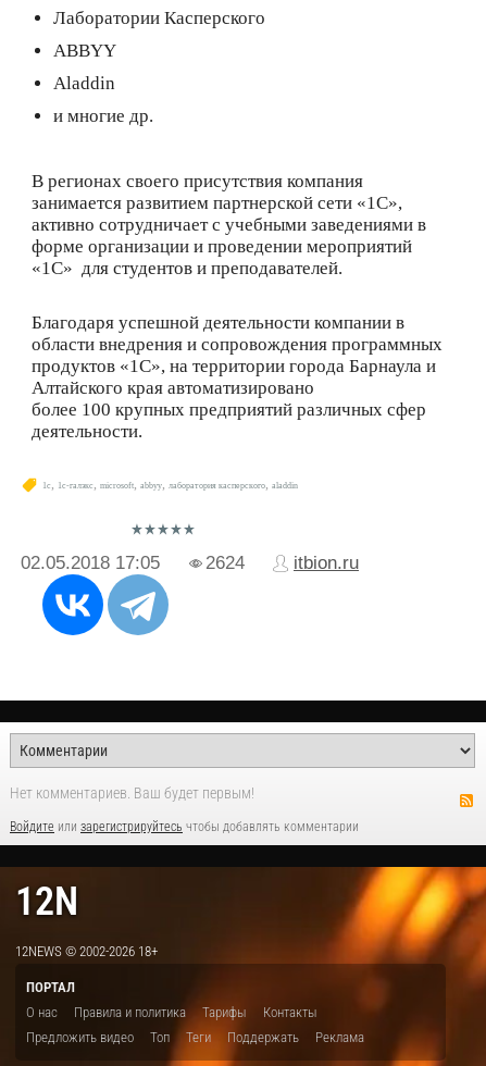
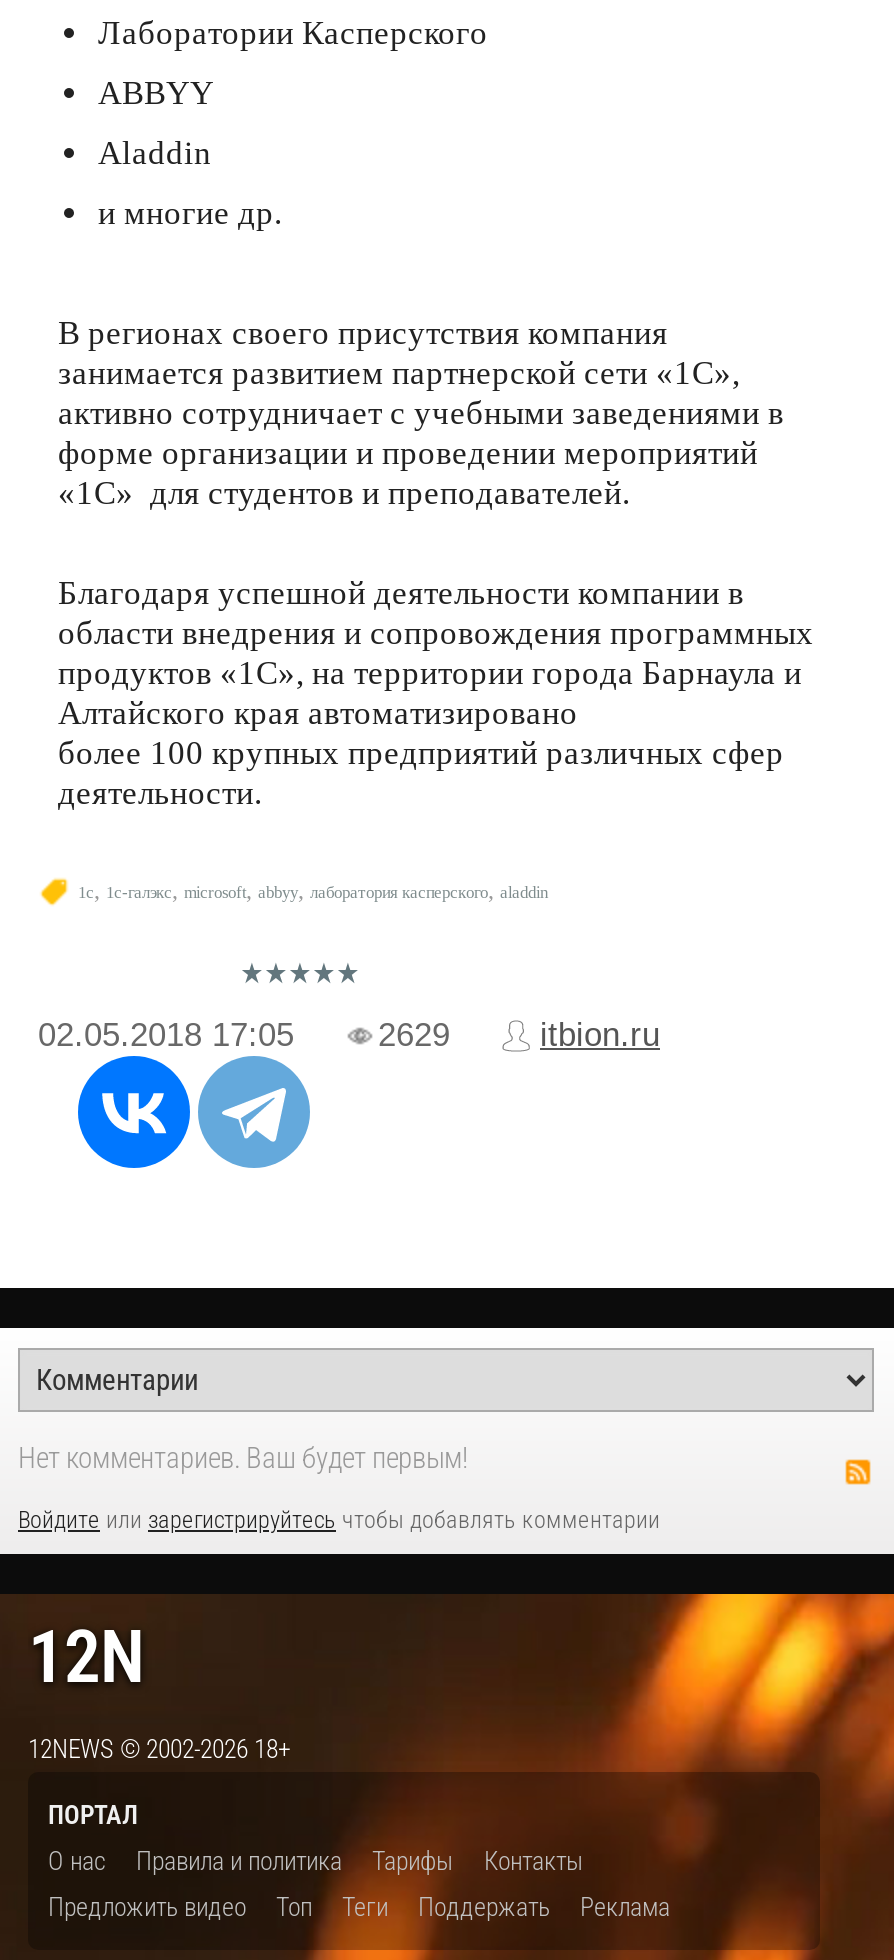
- 2624
+ 2629
